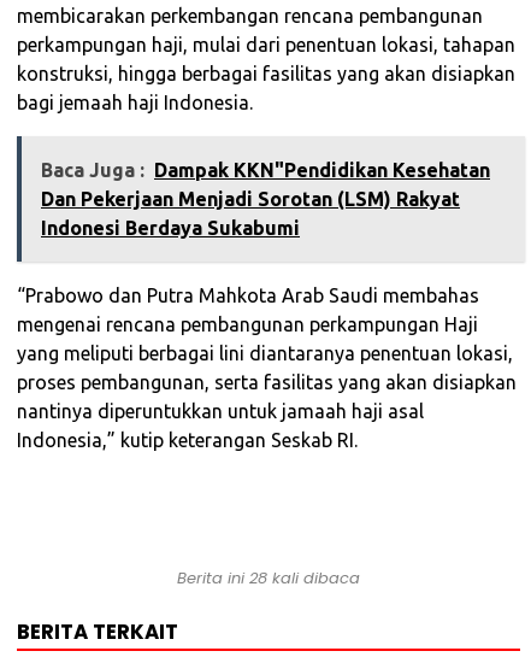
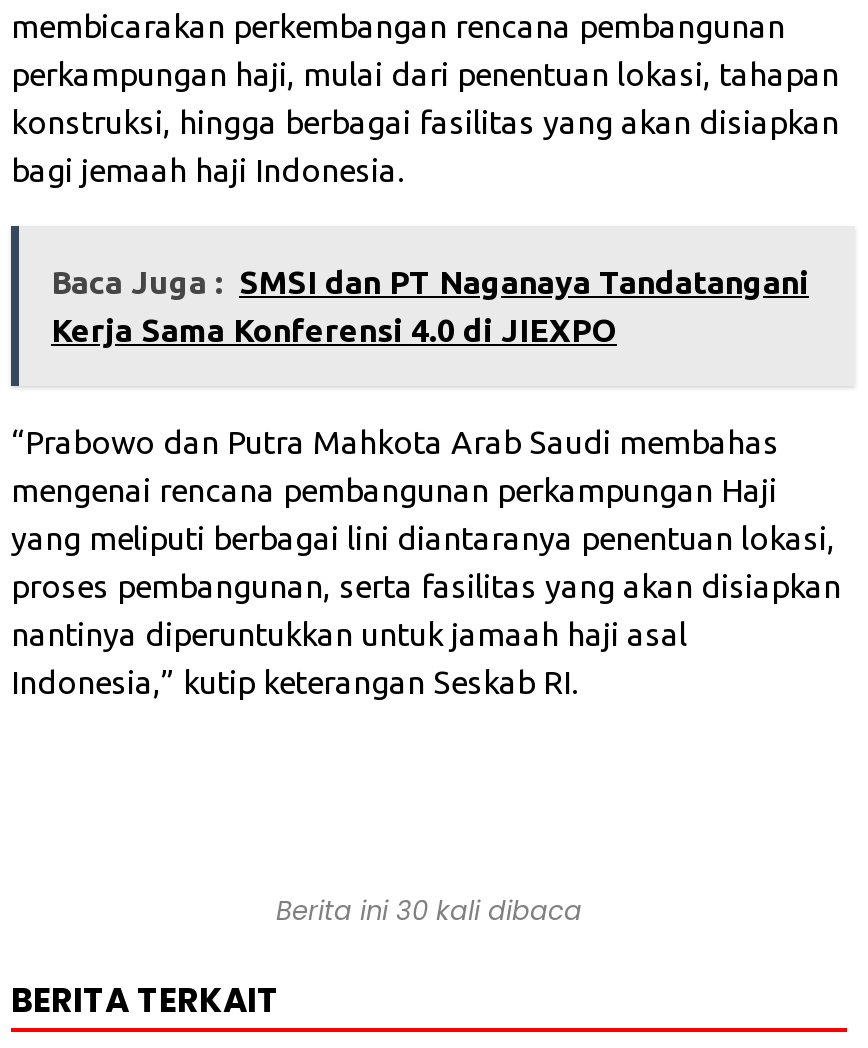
- Baca Juga : Dampak KKN"Pendidikan Kesehatan
- Dan Pekerjaan Menjadi Sorotan (LSM) Rakyat
- Indonesi Berdaya Sukabumi
+ Baca Juga : SMSI dan PT Naganaya Tandatangani
+ Kerja Sama Konferensi 4.0 di JIEXPO

- Berita ini 28 kali dibaca
+ Berita ini 30 kali dibaca
